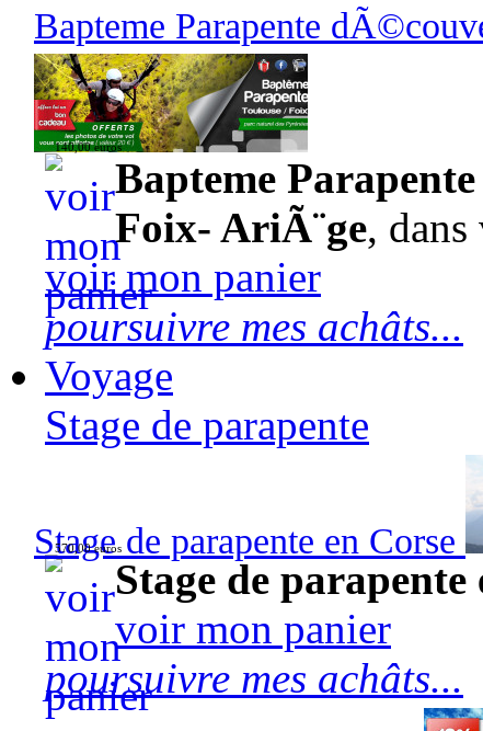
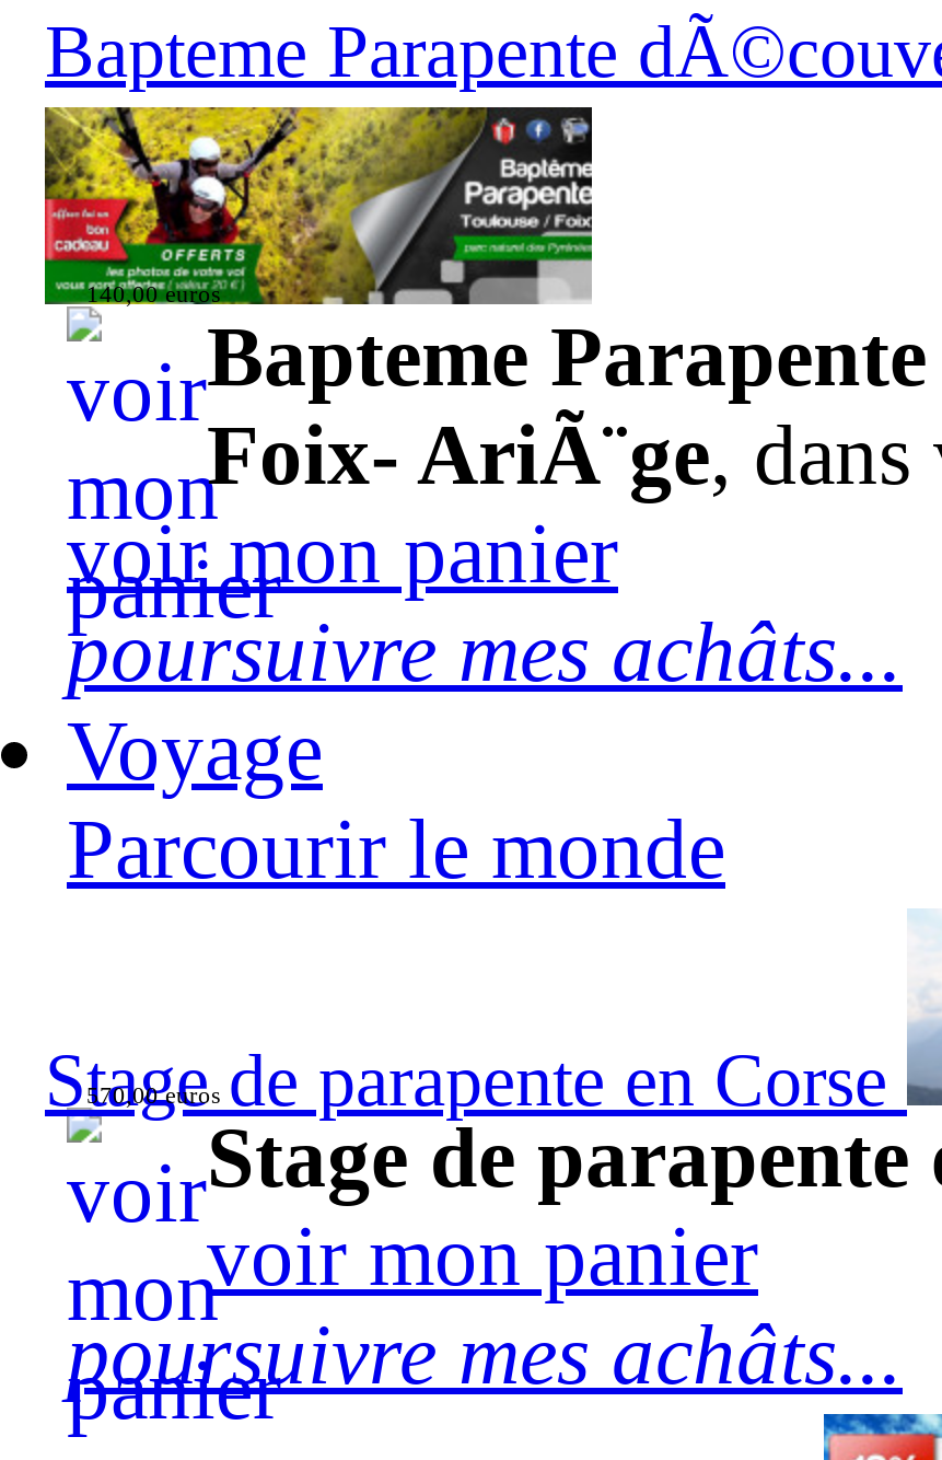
- Stage de parapente
+ Parcourir le monde
